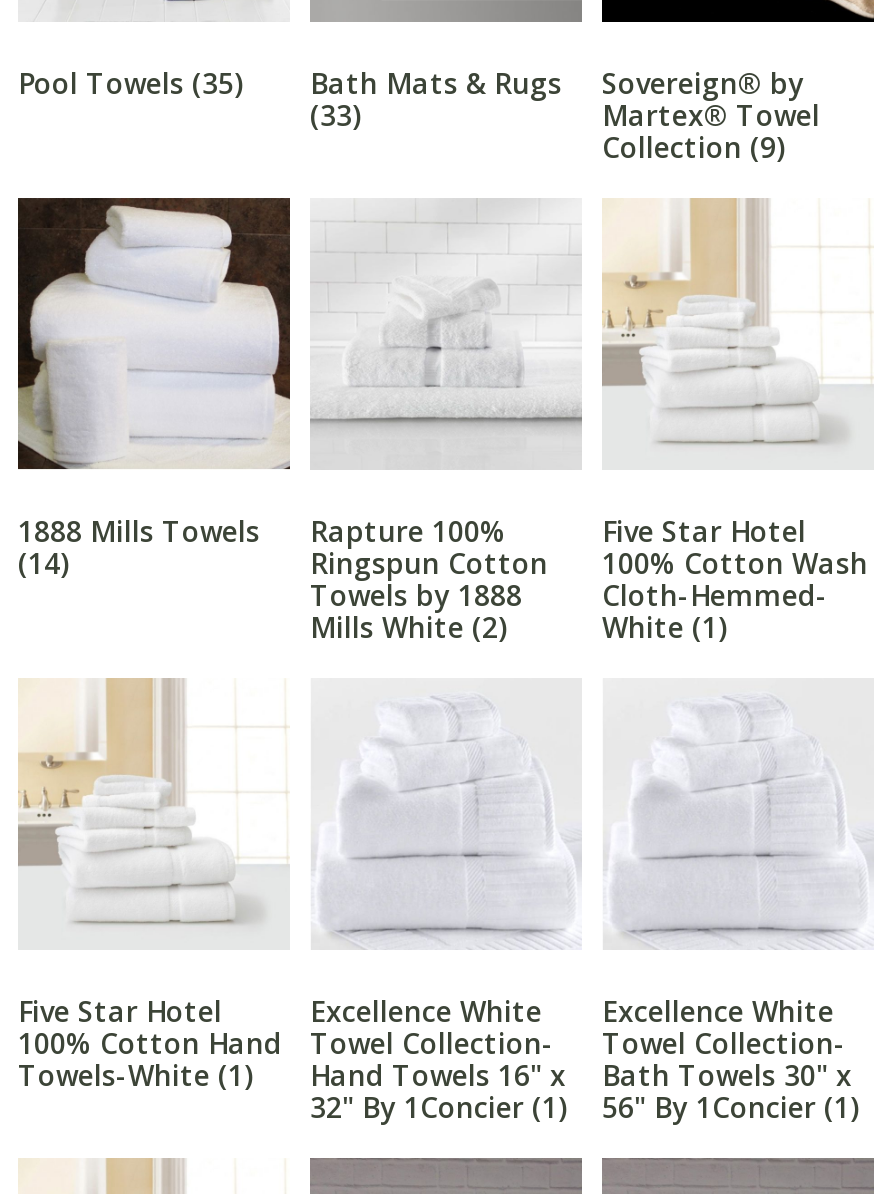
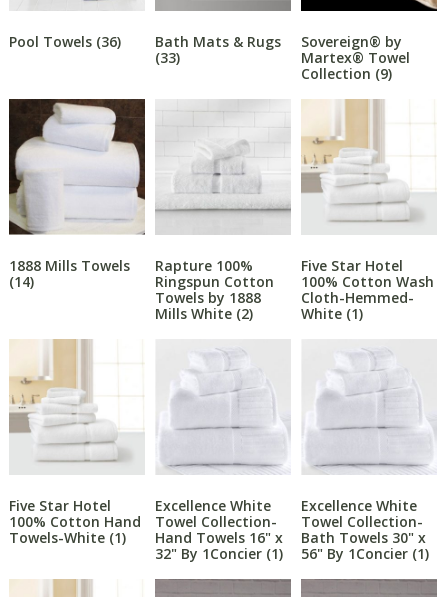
- Pool Towels (35) Bath Mats & Rugs Sovereign® by
+ Pool Towels (36) Bath Mats & Rugs Sovereign® by
